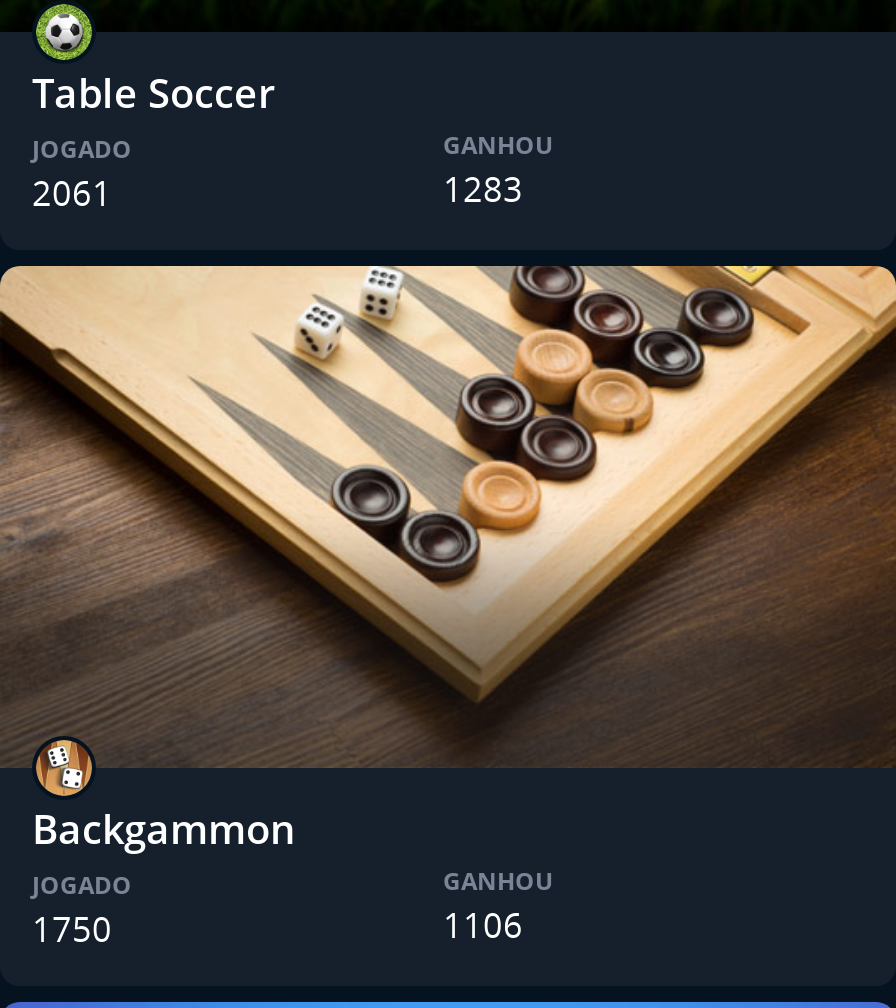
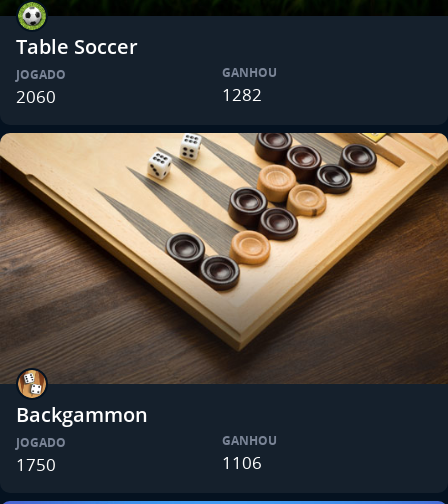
- 2061
+ 2060

- 1283
+ 1282
